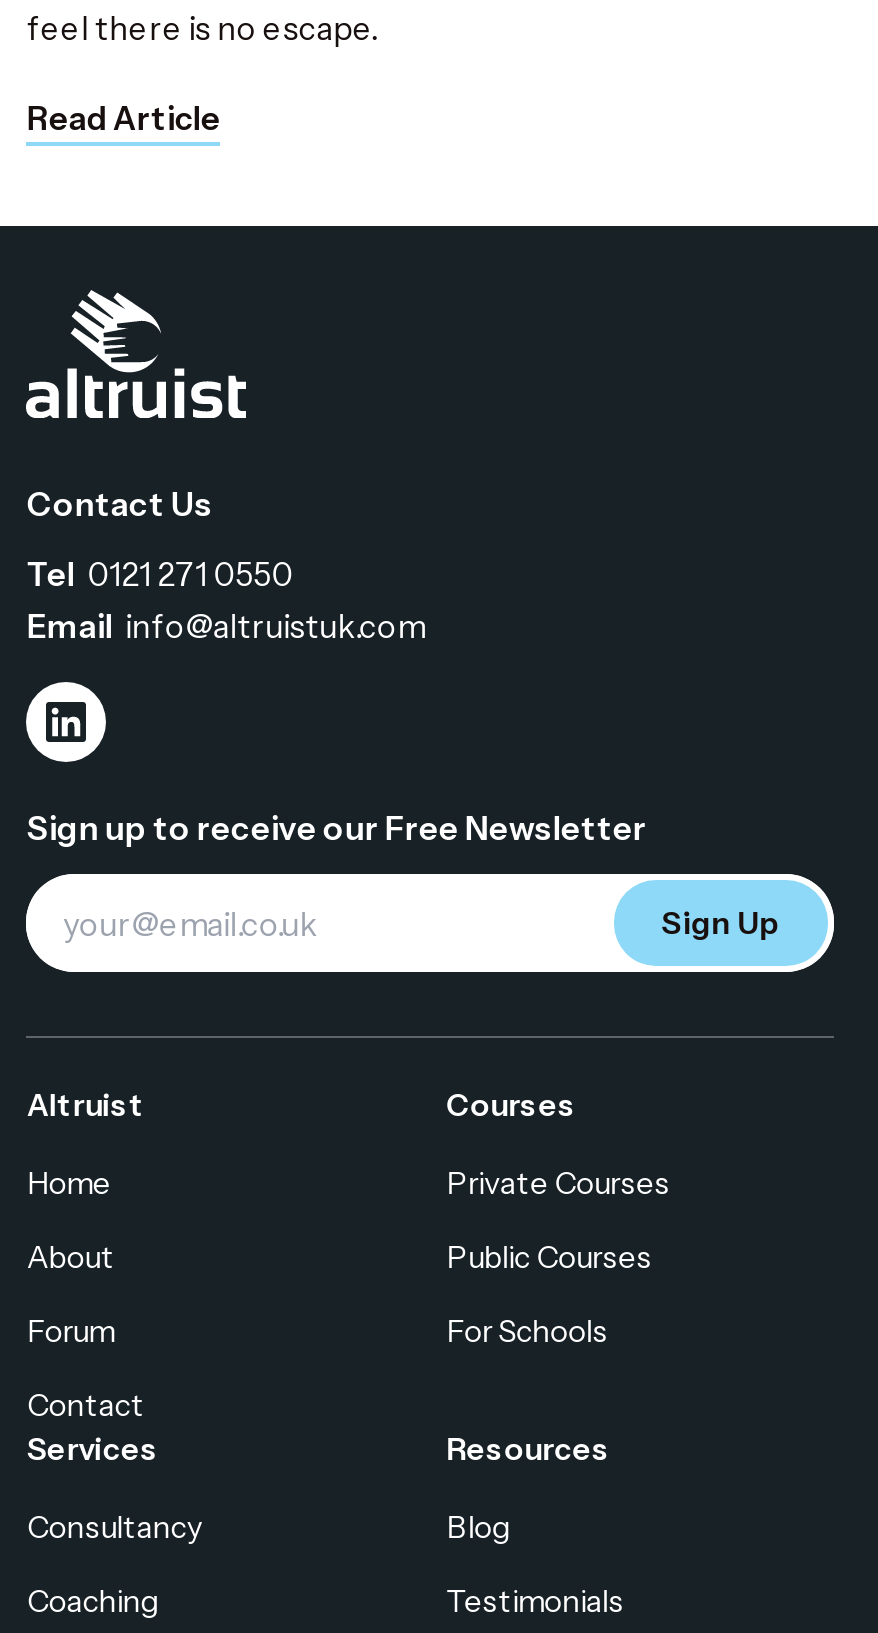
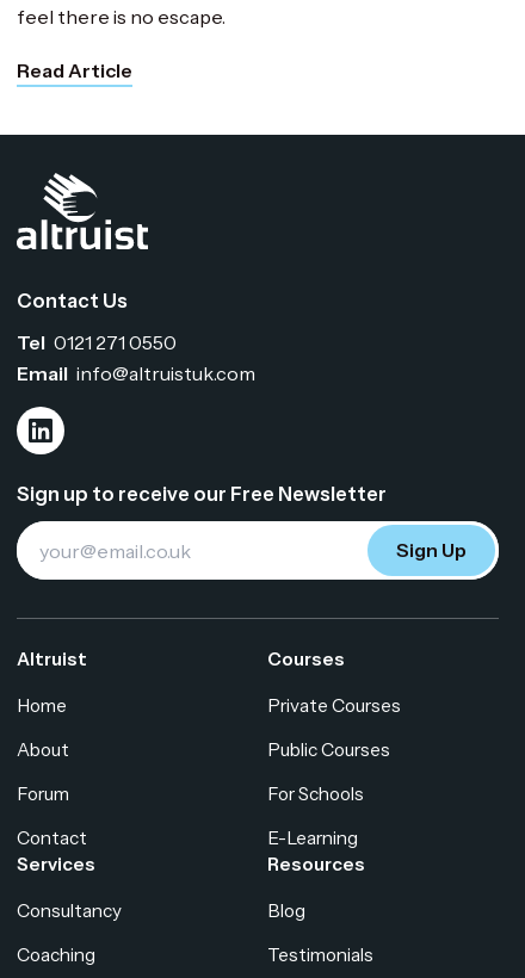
+ E-Learning
